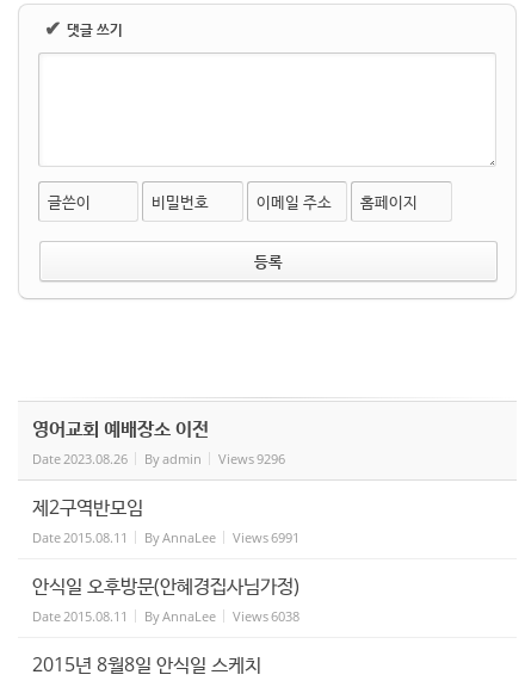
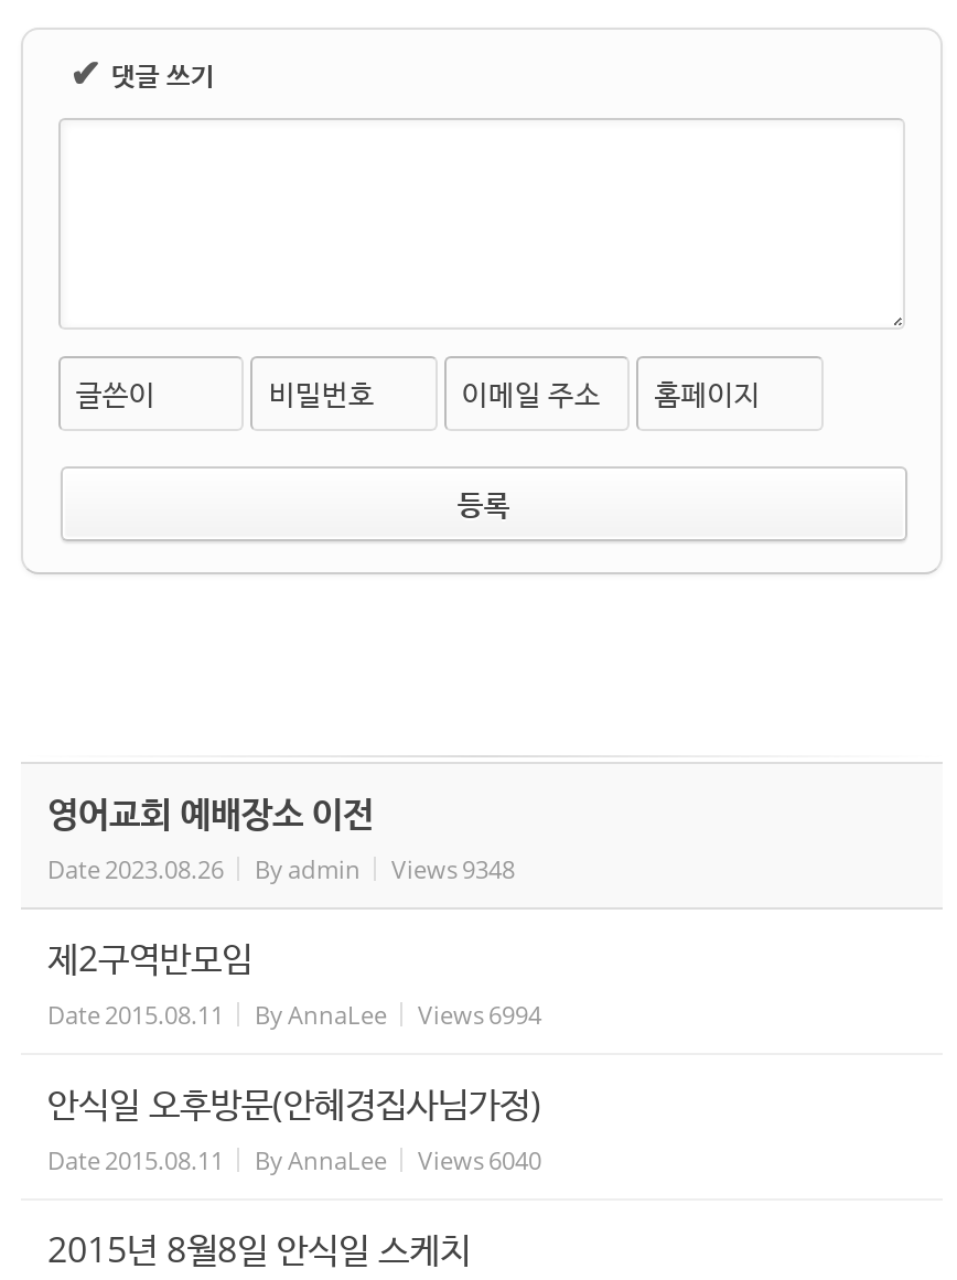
- Date 2023.08.26 By admin Views 9296
+ Date 2023.08.26 By admin Views 9348

- Date 2015.08.11 By AnnaLee Views 6991
+ Date 2015.08.11 By AnnaLee Views 6994

- Date 2015.08.11 By AnnaLee Views 6038
+ Date 2015.08.11 By AnnaLee Views 6040
